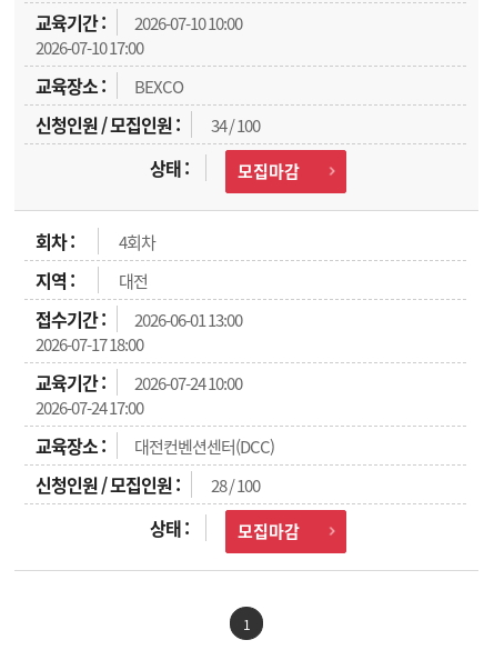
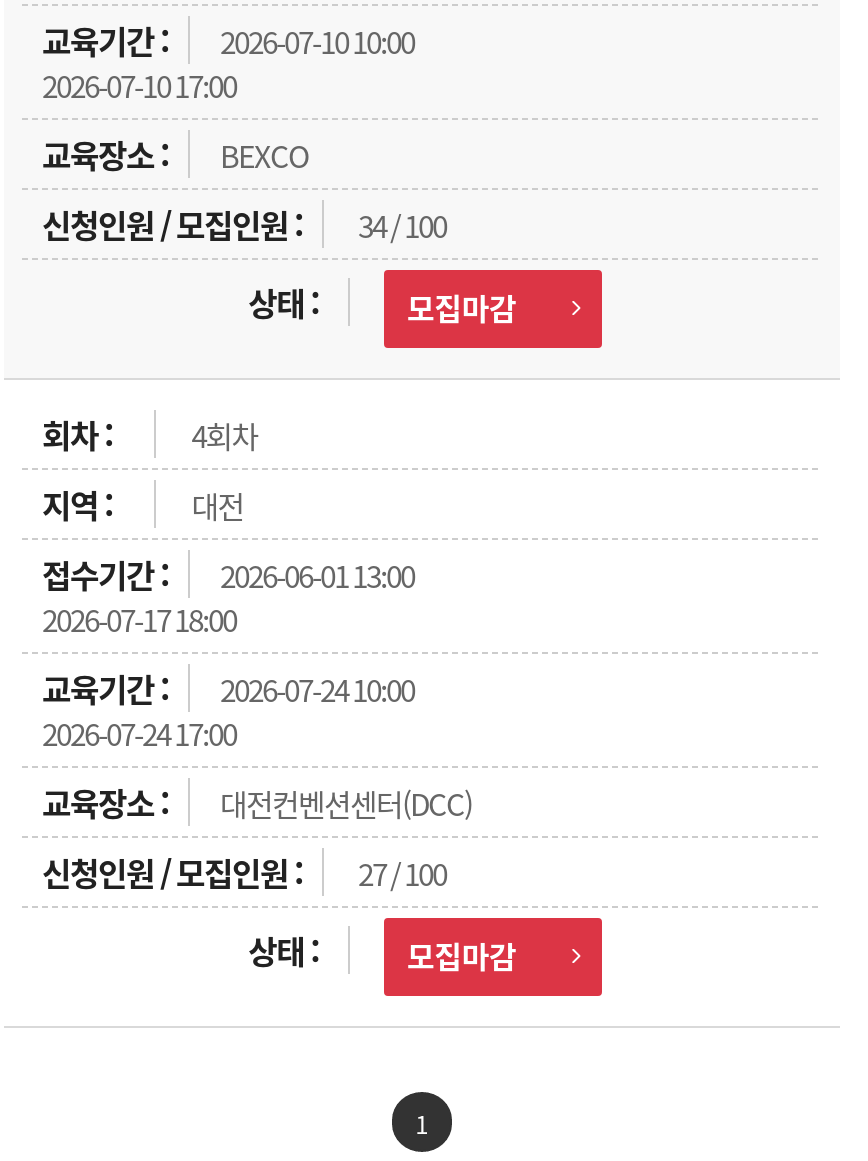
- 28 / 100
+ 27 / 100
